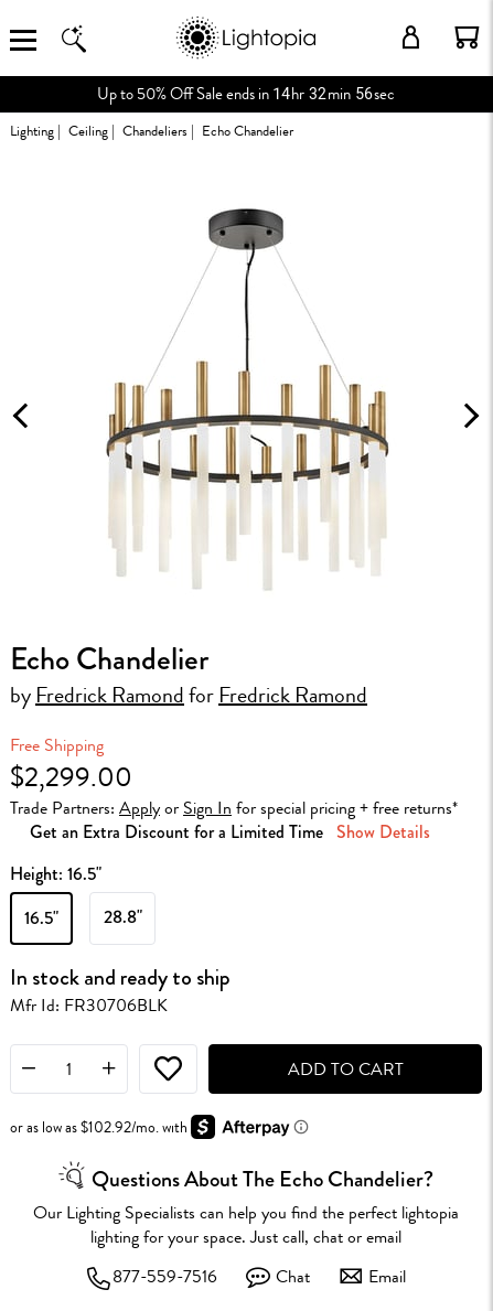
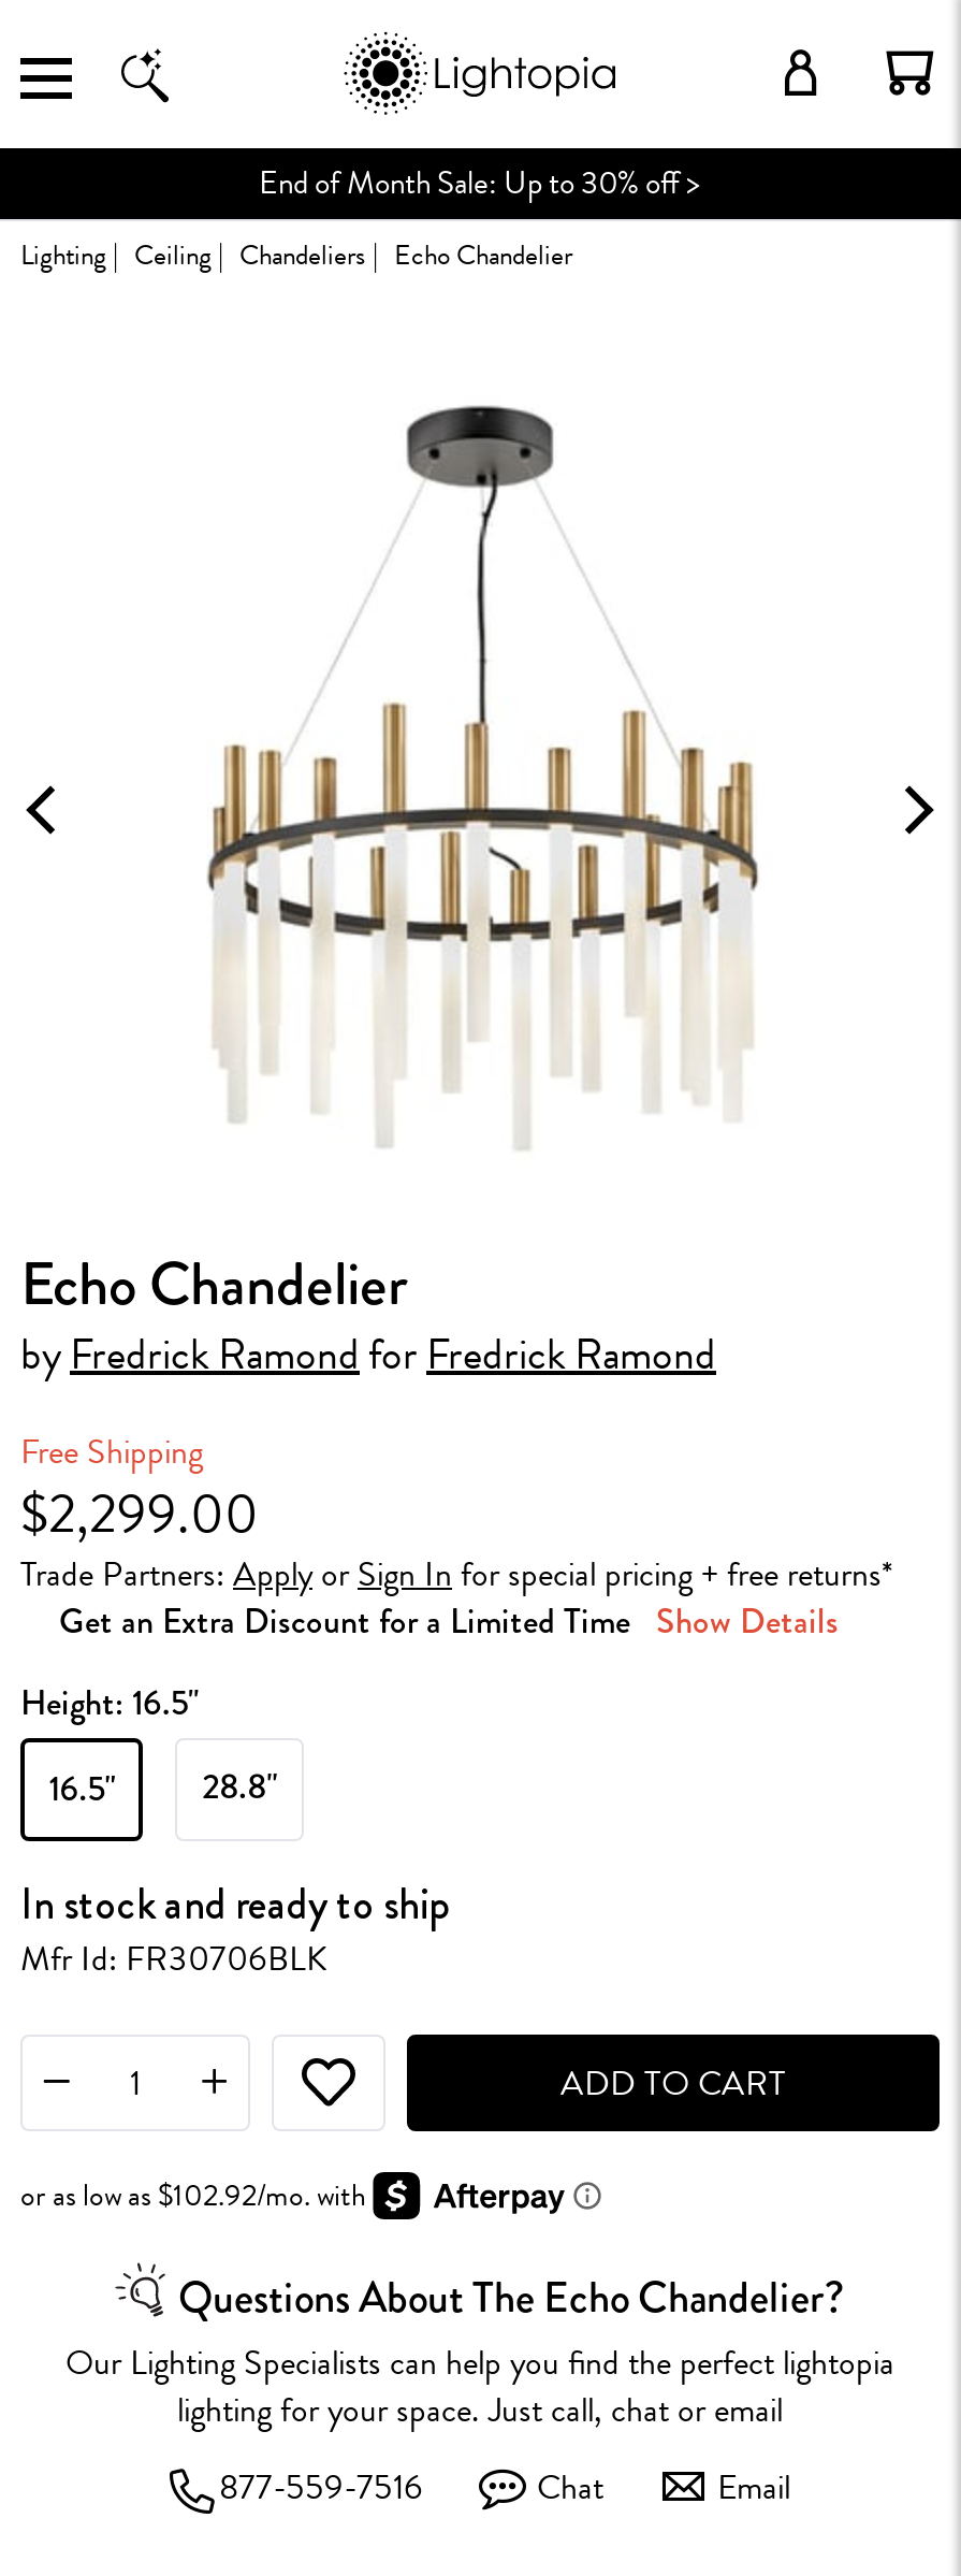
- Up to 50% Off Sale ends in 14hr 32min 56sec
+ End of Month Sale: Up to 30% off >
